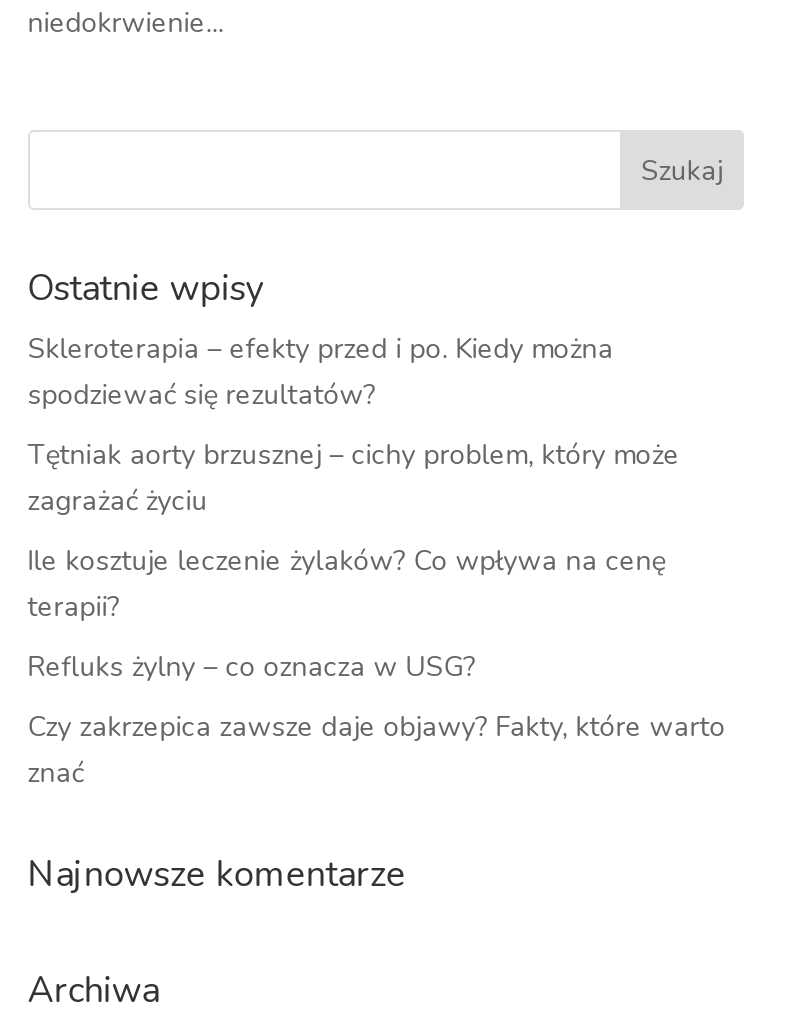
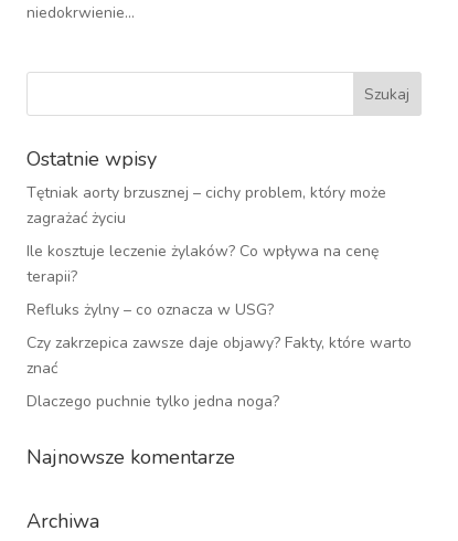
- Skleroterapia – efekty przed i po. Kiedy można
- spodziewać się rezultatów?

moved up: Tętniak aorty brzusznej – cichy problem, który może | zagrażać życiu | Ile kosztuje leczenie żylaków? Co wpływa na cenę | terapii? | Refluks żylny – co oznacza w USG? | Czy zakrzepica zawsze daje objawy? Fakty, które warto | znać

+ Dlaczego puchnie tylko jedna noga?
